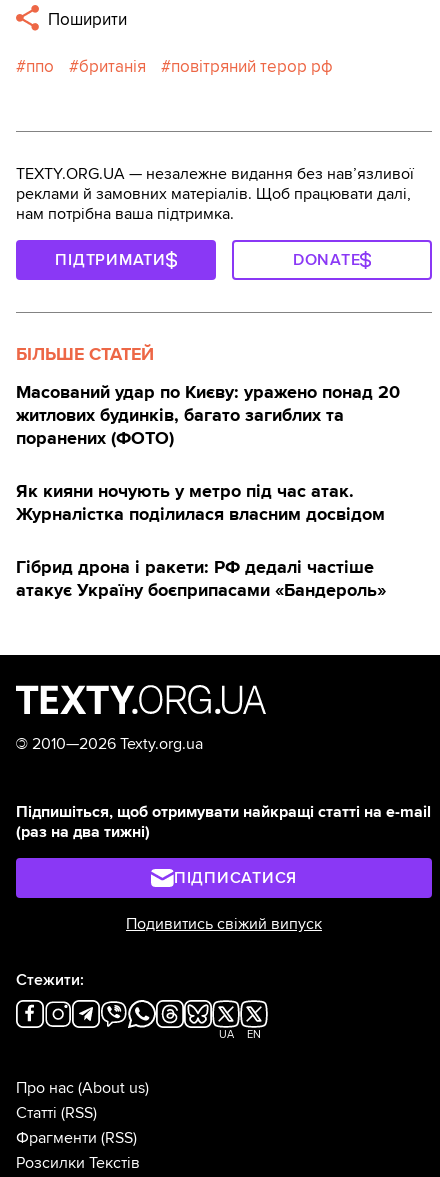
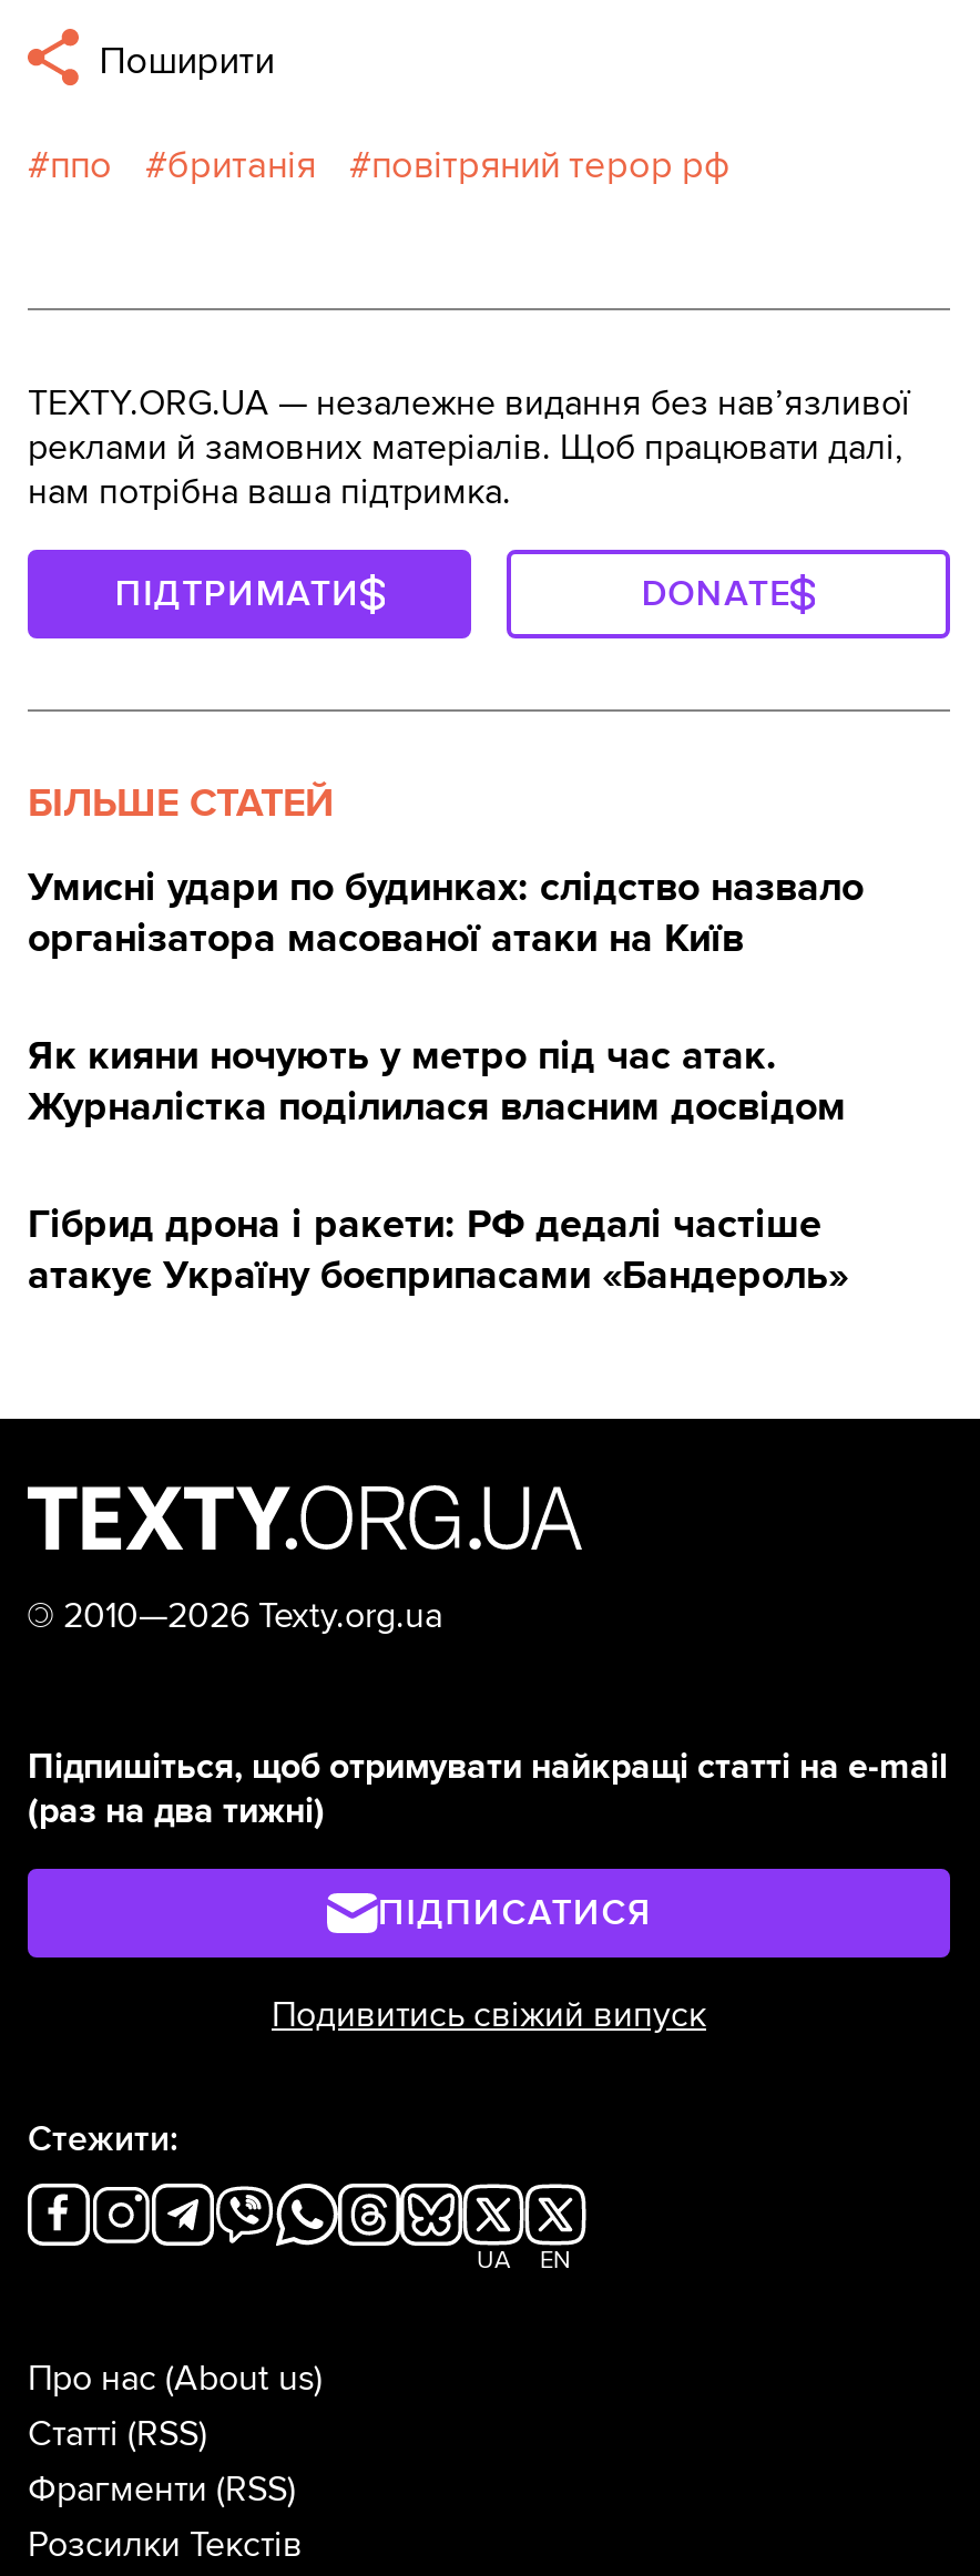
- Масований удар по Києву: уражено понад 20
- житлових будинків, багато загиблих та
- поранених (ФОТО)
+ Умисні удари по будинках: слідство назвало
+ організатора масованої атаки на Київ
